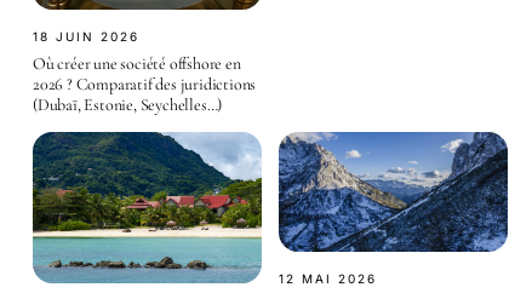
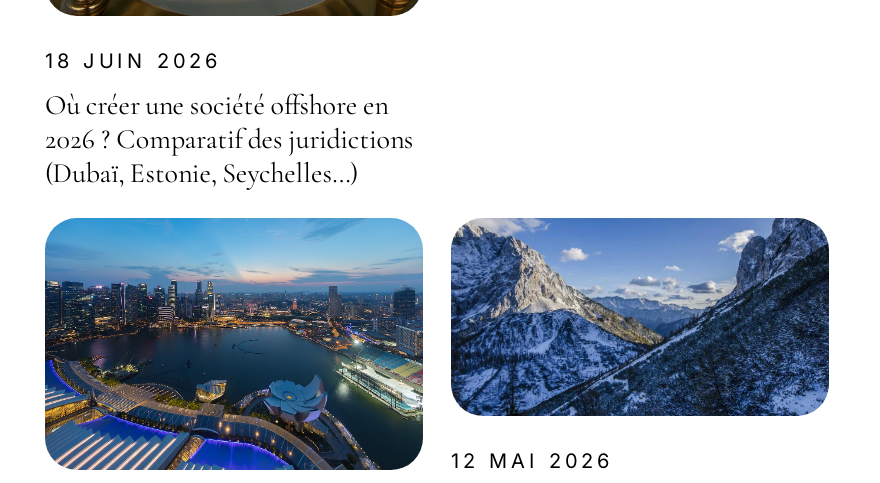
- [image]
+ [image]
